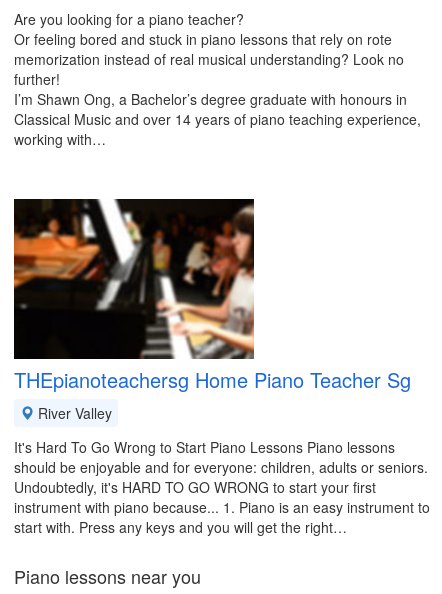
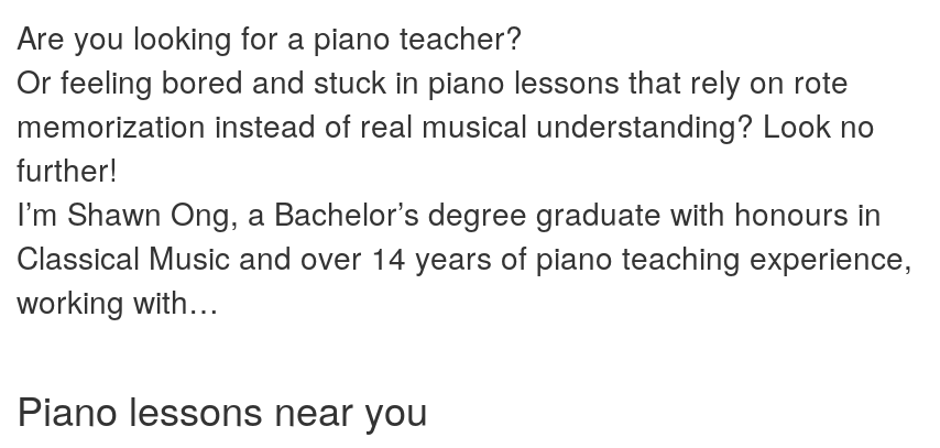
- [image]
- THEpianoteachersg Home Piano Teacher Sg
- River Valley
- It's Hard To Go Wrong to Start Piano Lessons Piano lessons
- should be enjoyable and for everyone: children, adults or seniors.
- Undoubtedly, it's HARD TO GO WRONG to start your first
- instrument with piano because... 1. Piano is an easy instrument to
- start with. Press any keys and you will get the right…
